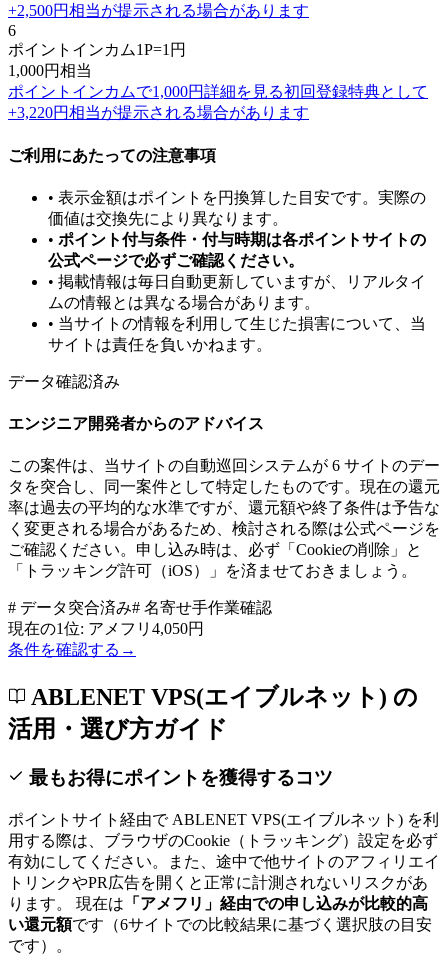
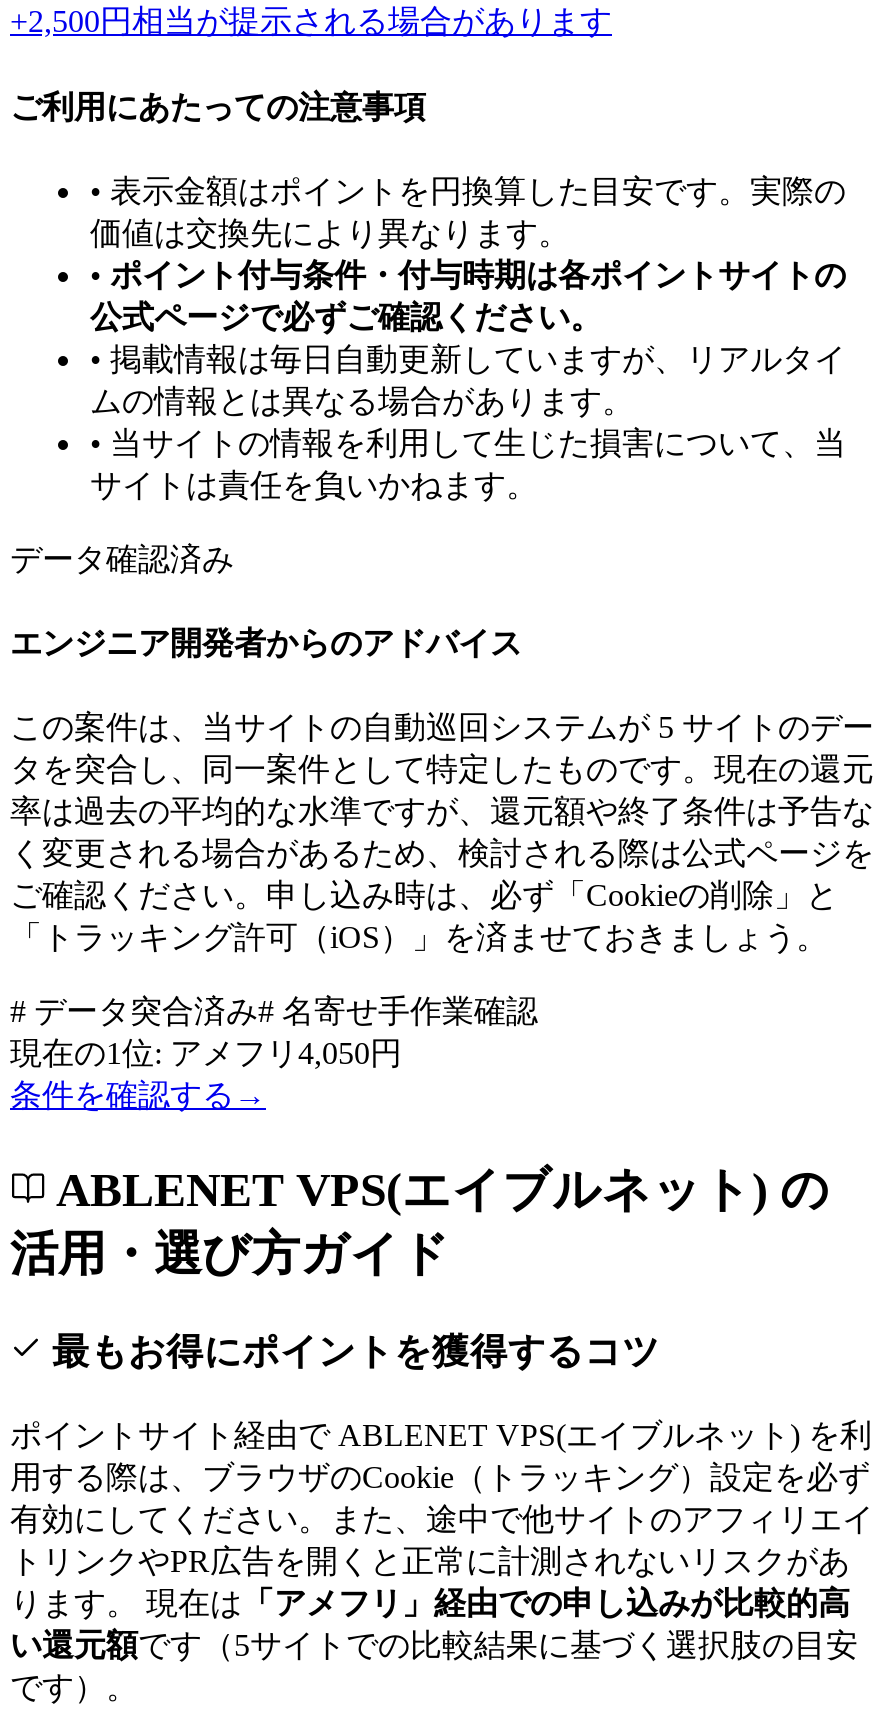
- 6
- ポイントインカム1P=1円
- 1,000円相当
- ポイントインカムで1,000円詳細を見る初回登録特典として
- +3,220円相当が提示される場合があります

- この案件は、当サイトの自動巡回システムが6サイトのデー
+ この案件は、当サイトの自動巡回システムが5サイトのデー

- い還元額です（6サイトでの比較結果に基づく選択肢の目安
+ い還元額です（5サイトでの比較結果に基づく選択肢の目安
